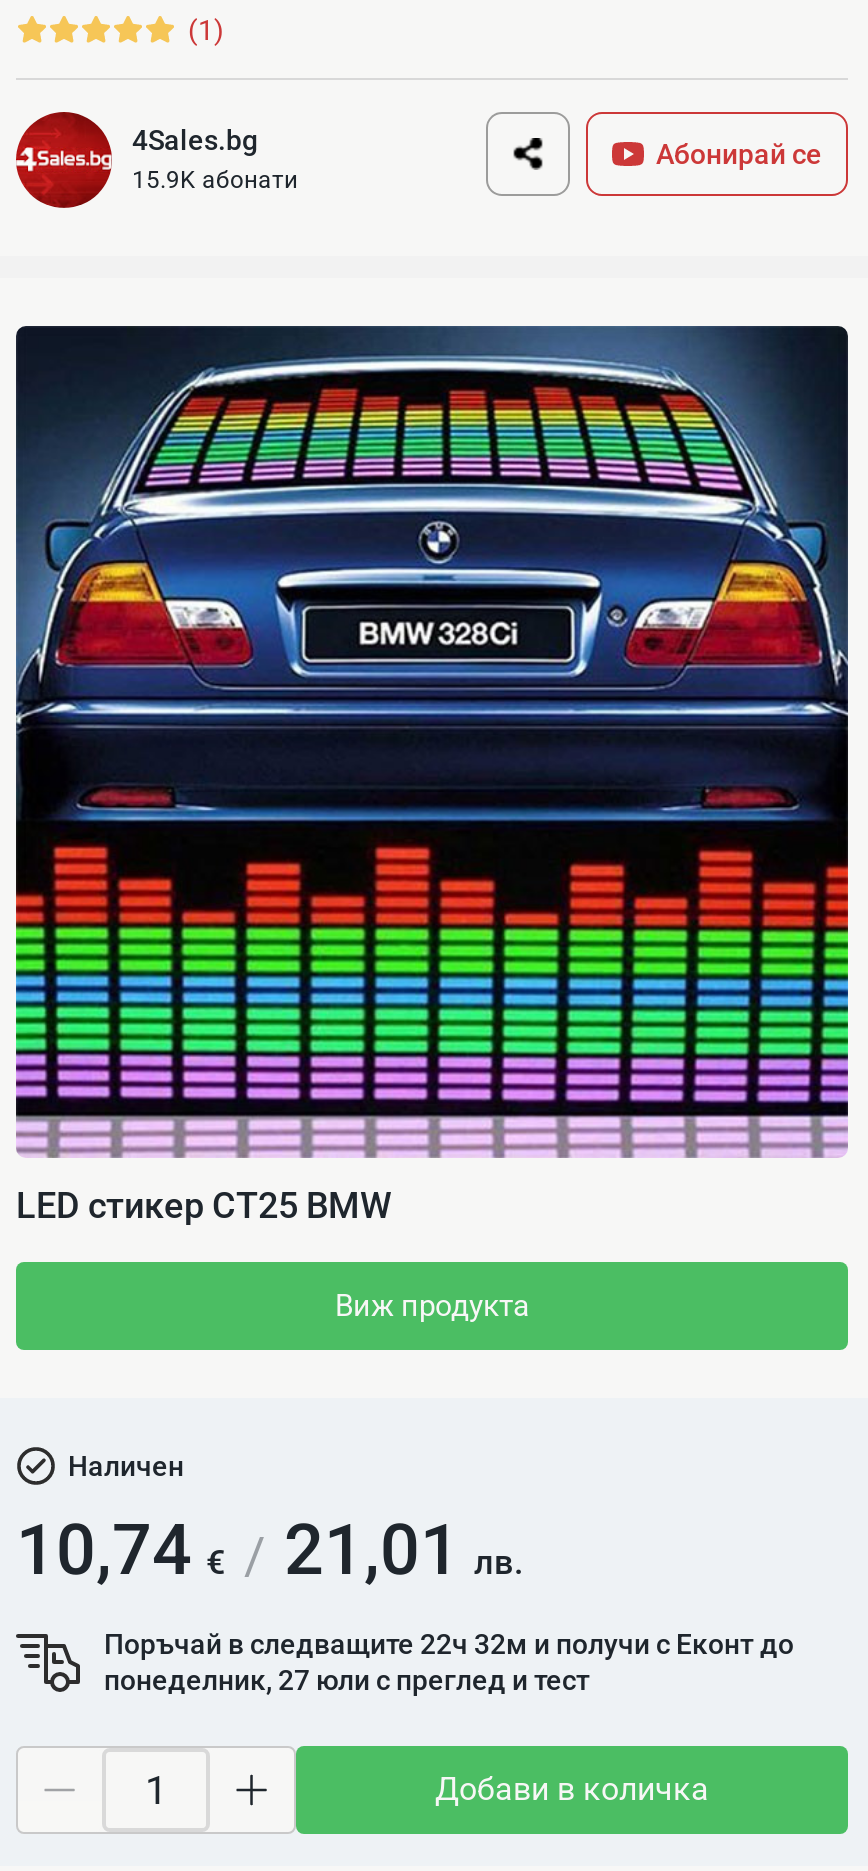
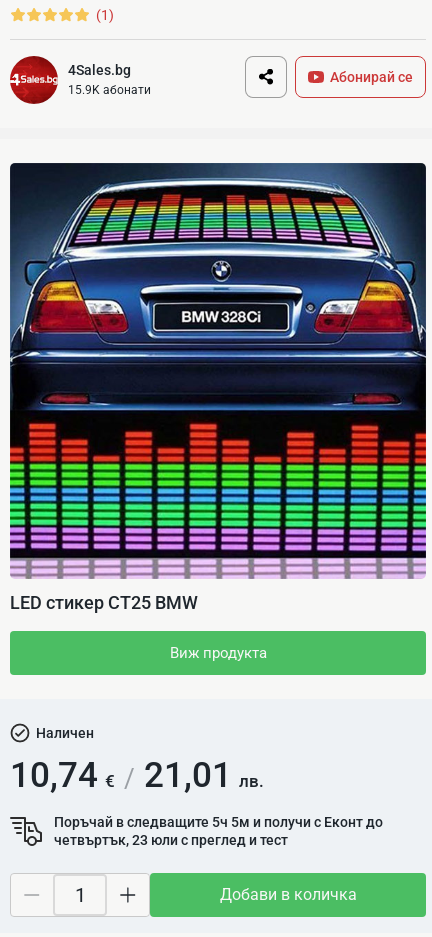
- Поръчай в следващите 22ч 32м и получи с Еконт до
+ Поръчай в следващите 5ч 5м и получи с Еконт до

- понеделник, 27 юли с преглед и тест
+ четвъртък, 23 юли с преглед и тест
